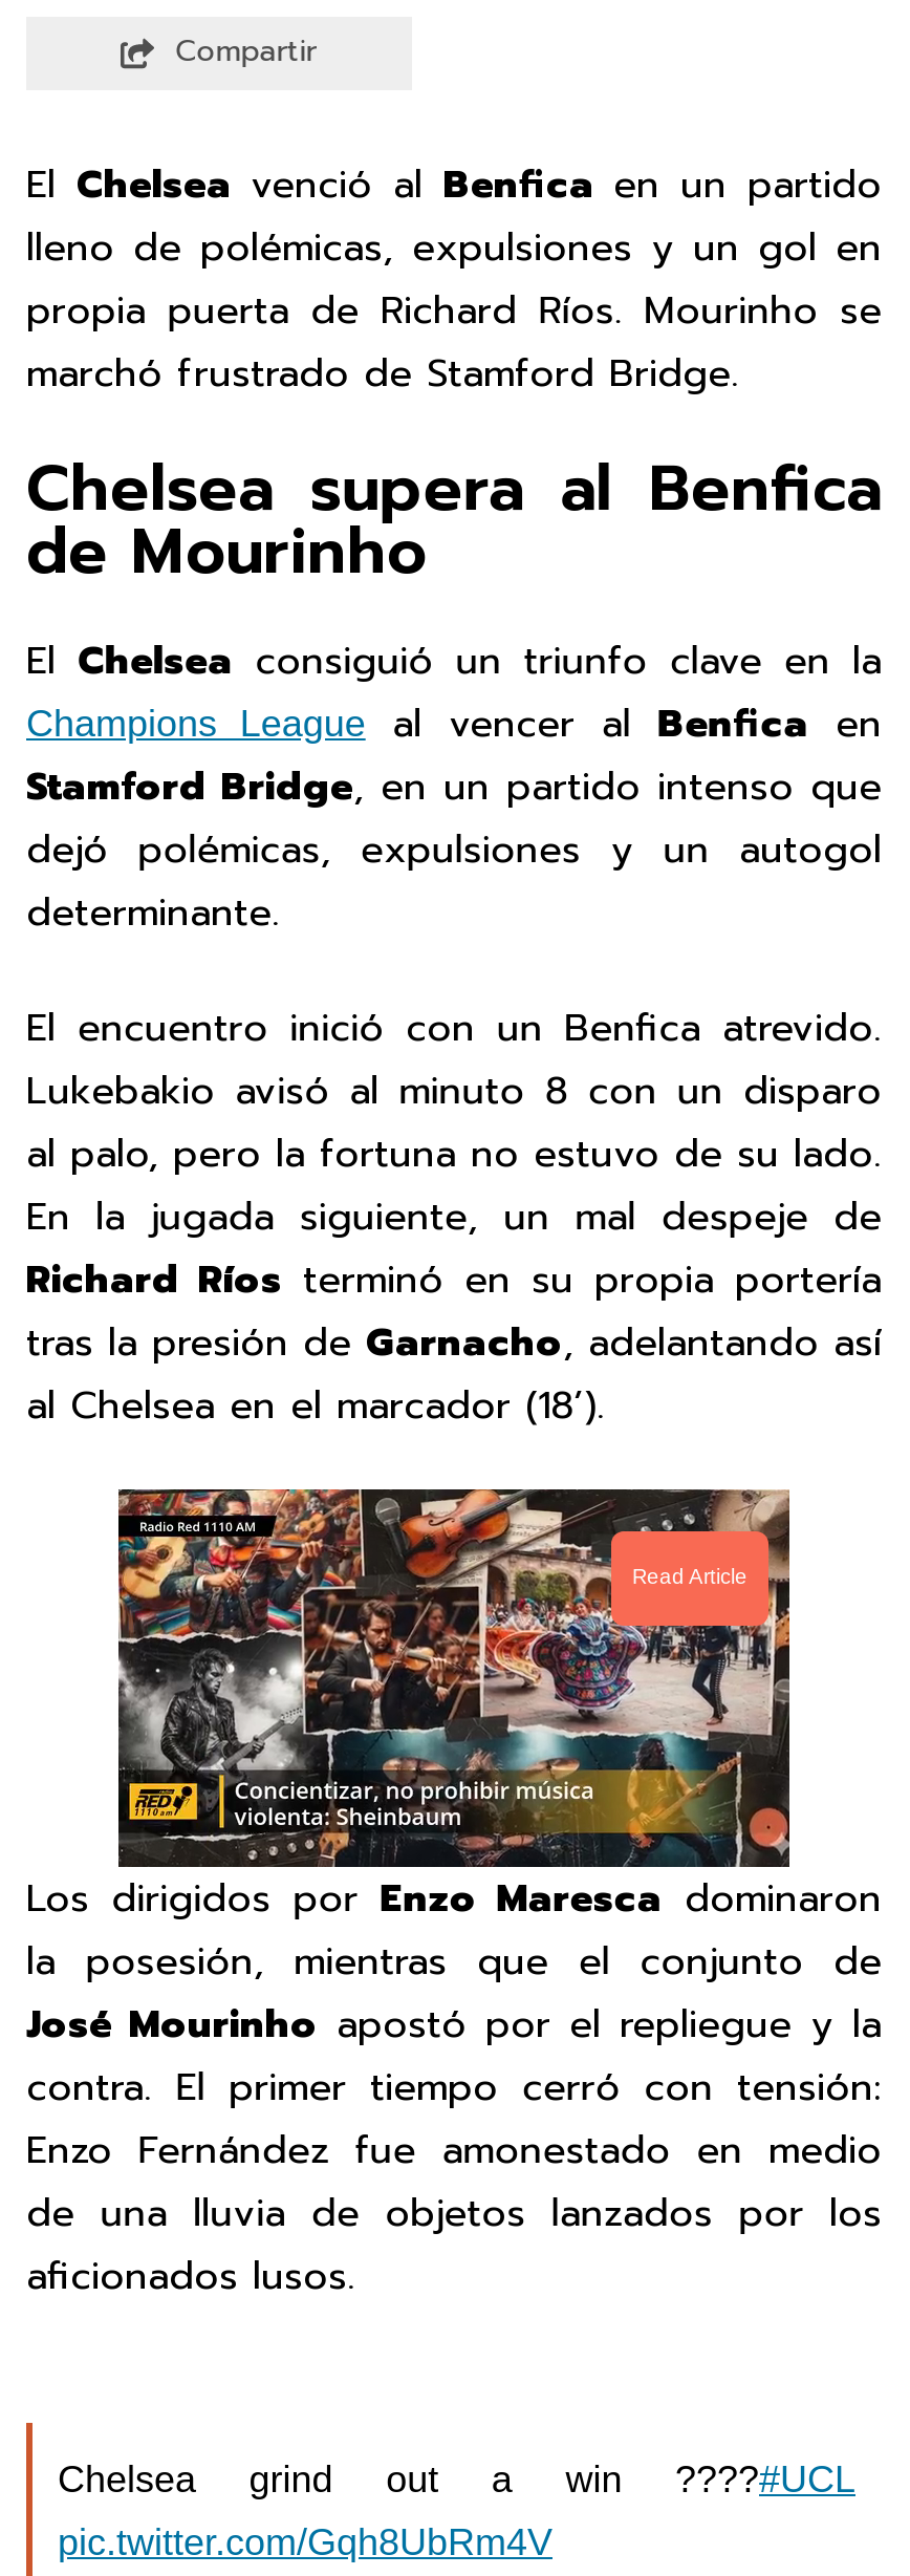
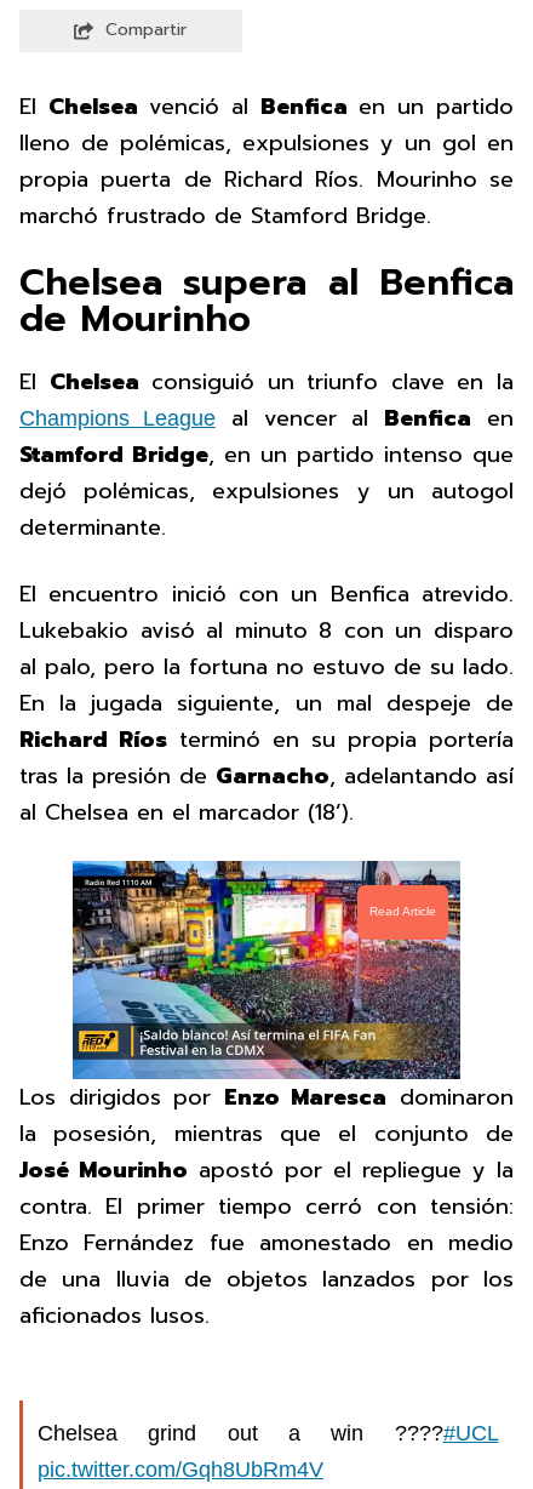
- [image]
+ [image]
